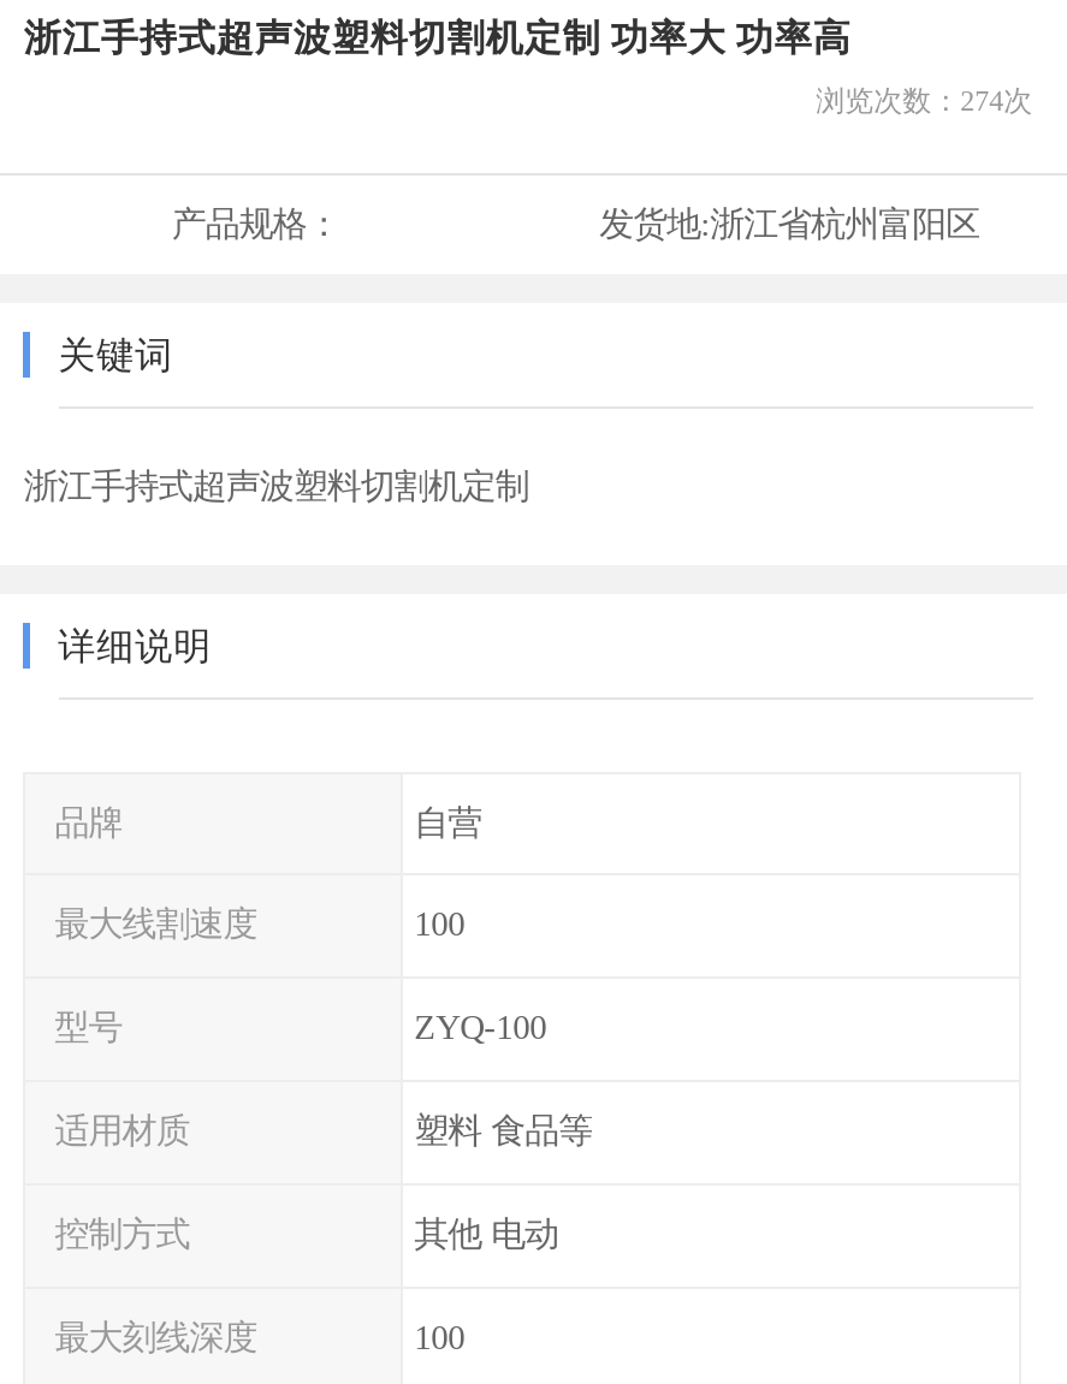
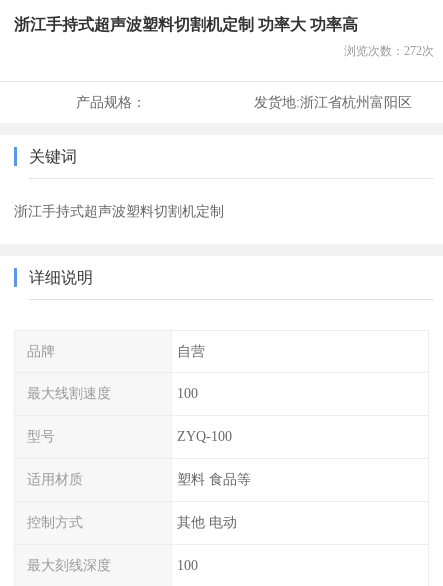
- 浏览次数：274次
+ 浏览次数：272次
